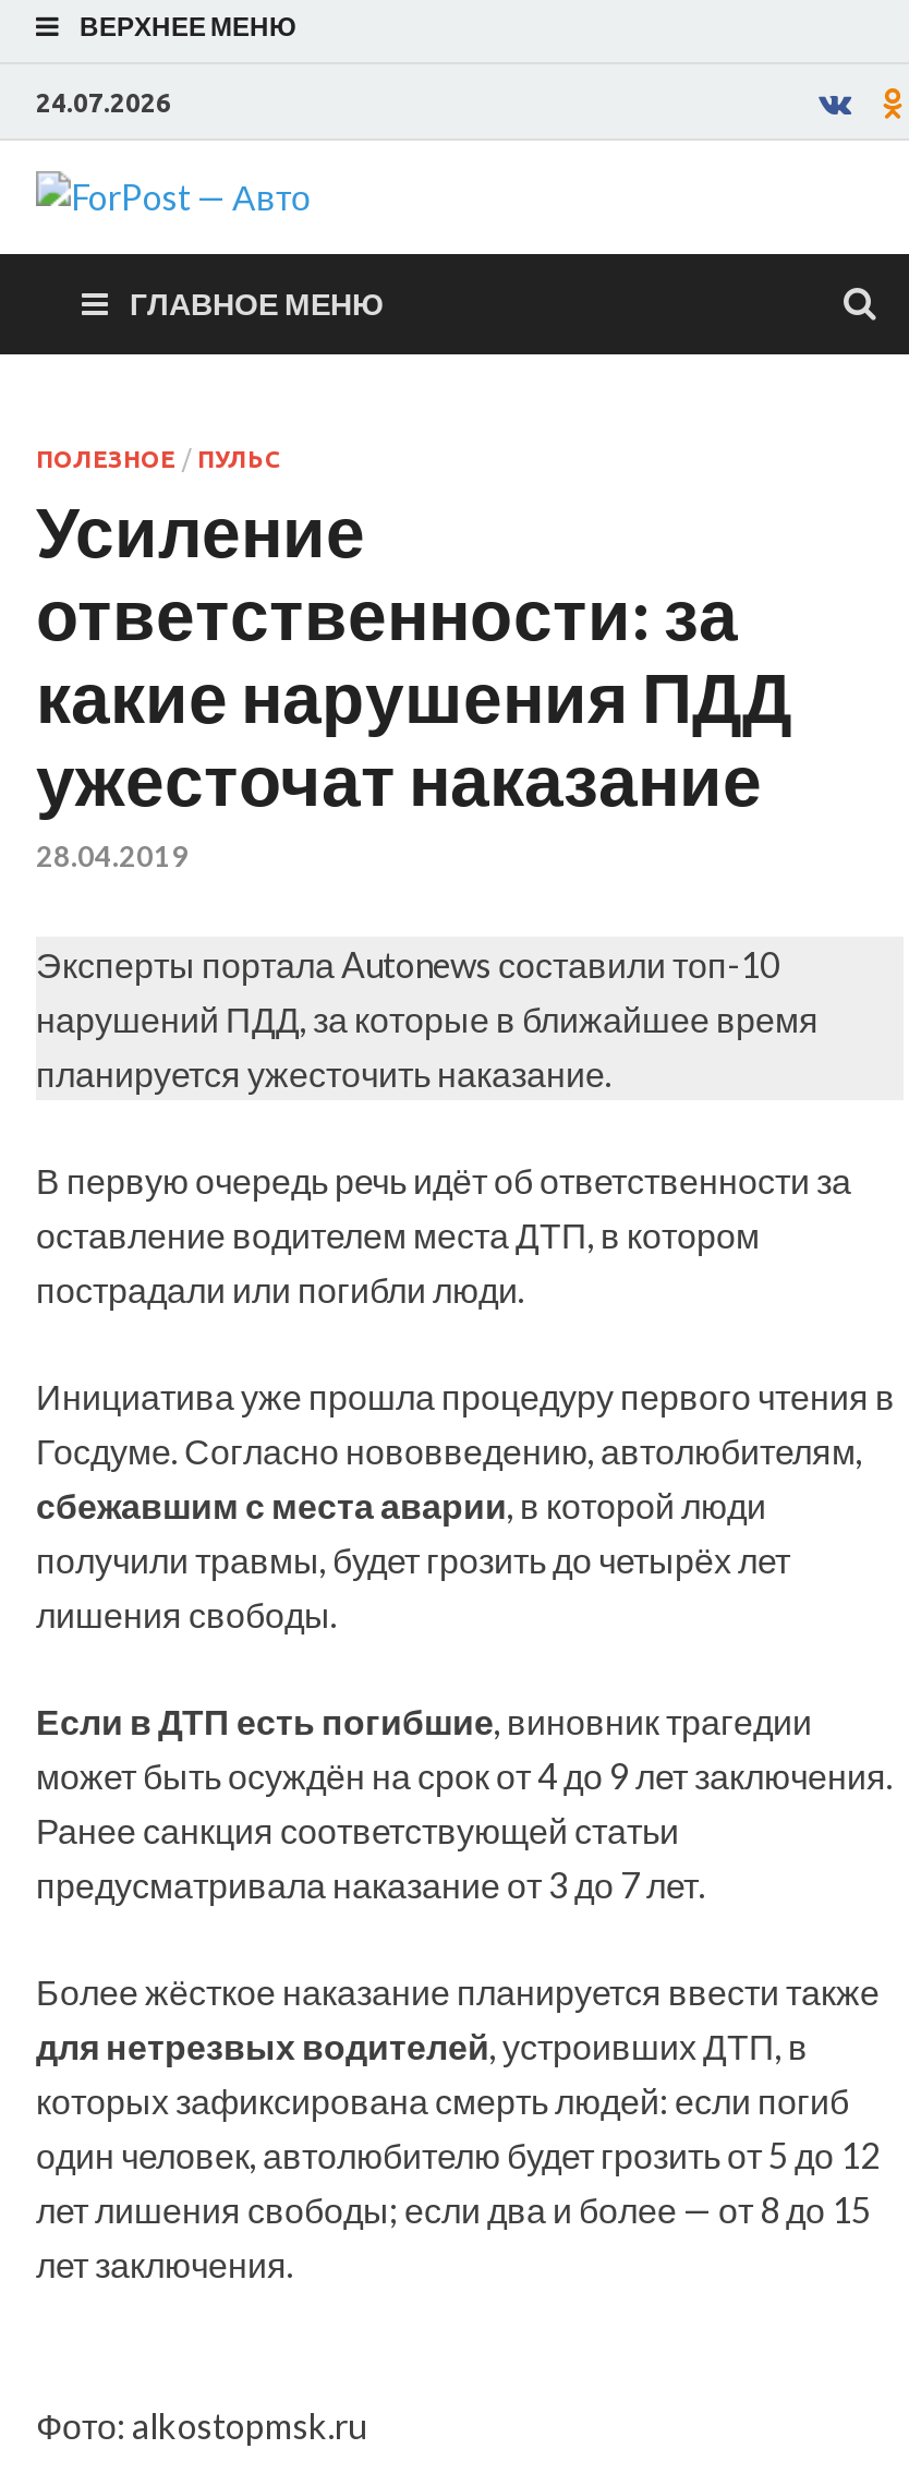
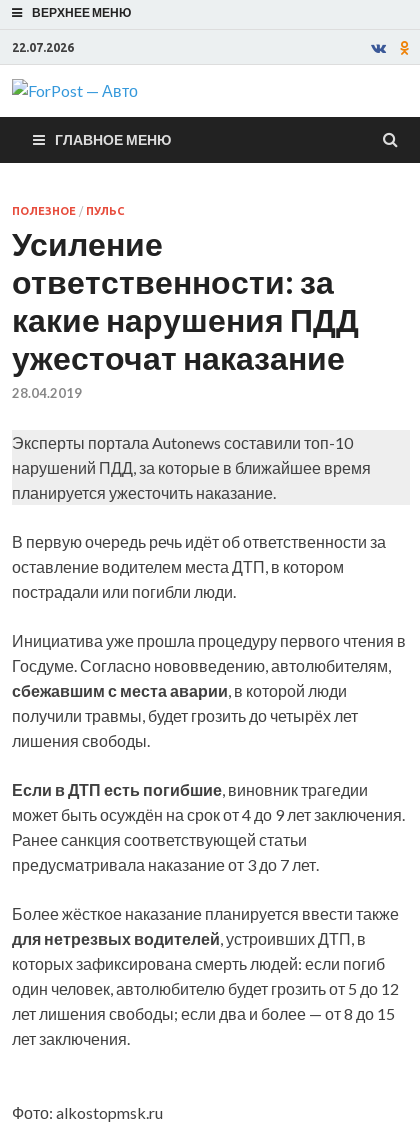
- 24.07.2026
+ 22.07.2026
